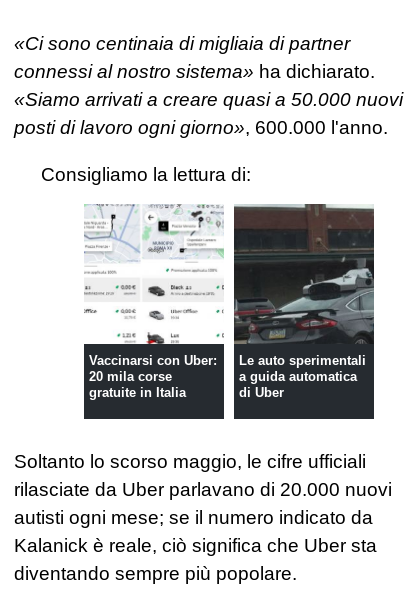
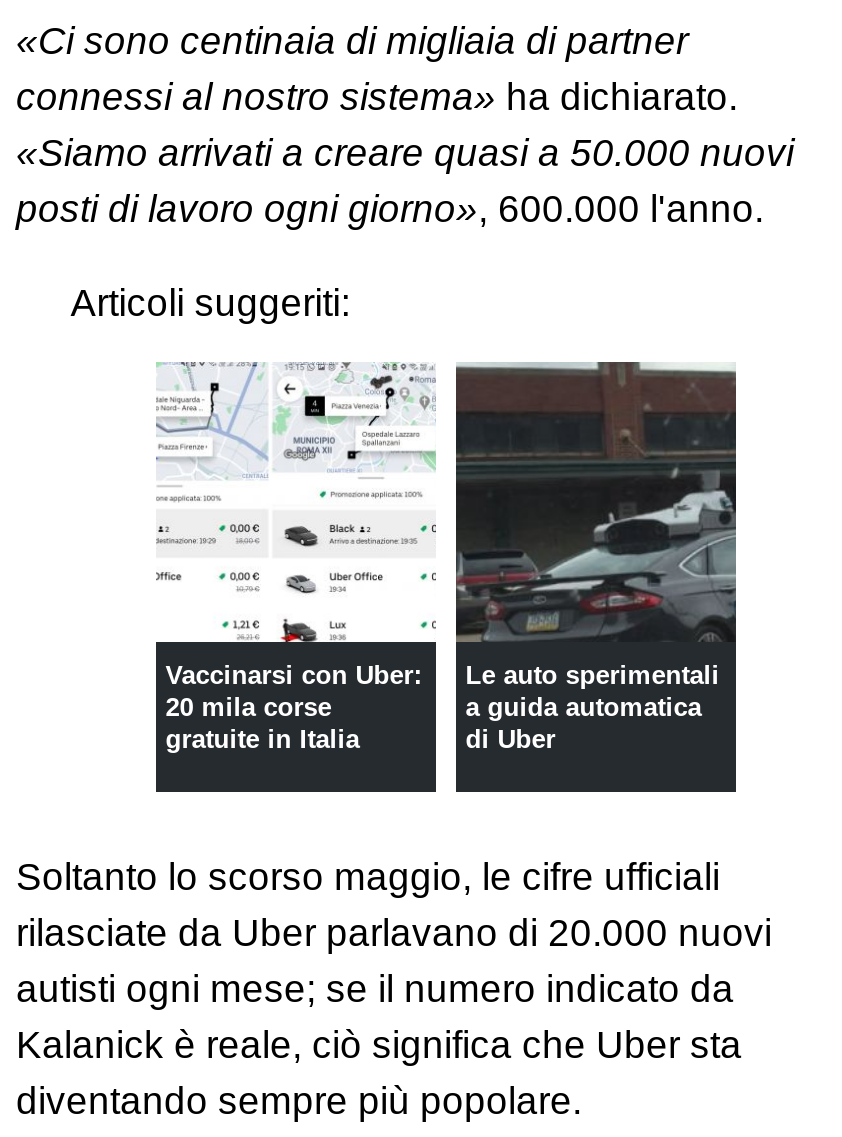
- Consigliamo la lettura di:
+ Articoli suggeriti:
